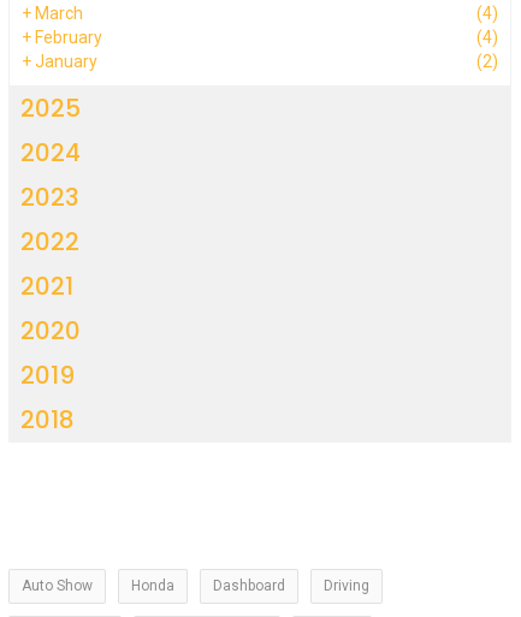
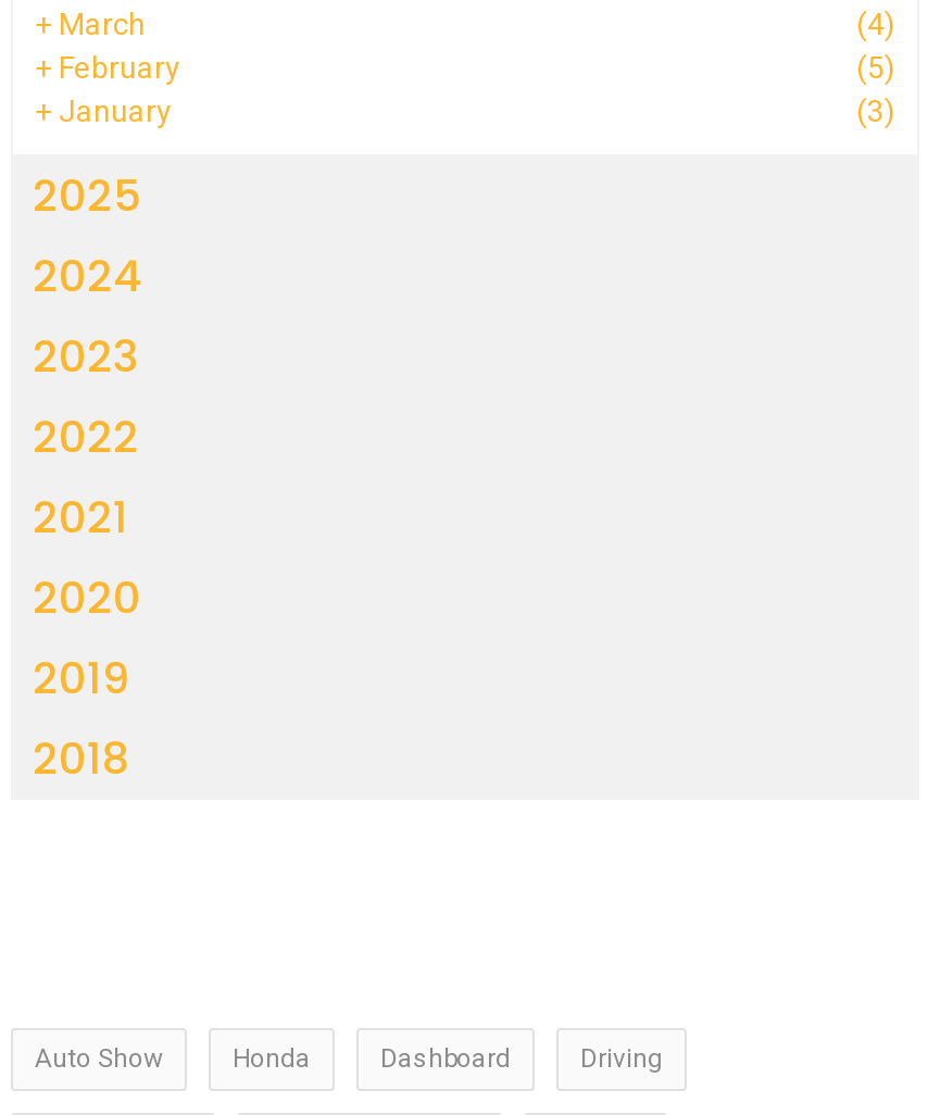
- (4)
+ (5)

- (2)
+ (3)
